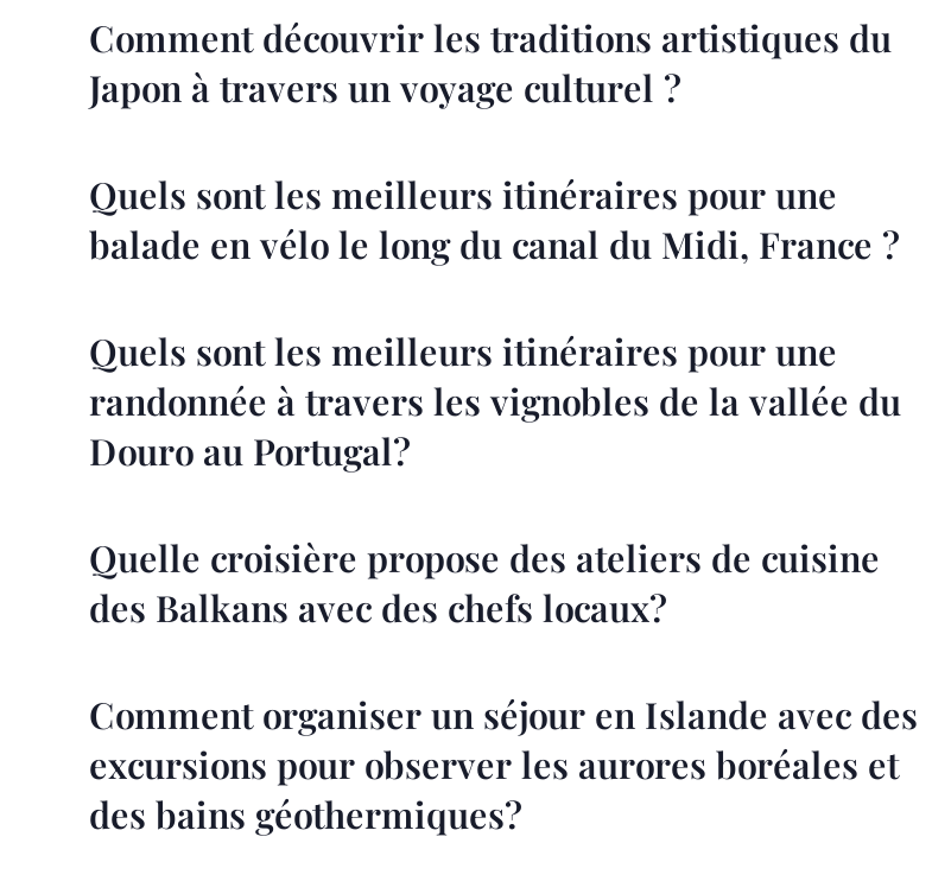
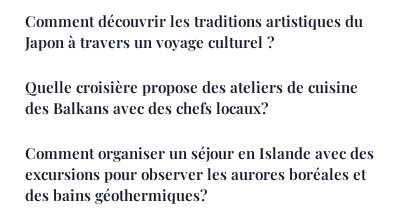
- Quels sont les meilleurs itinéraires pour une
- balade en vélo le long du canal du Midi, France ?
- Quels sont les meilleurs itinéraires pour une
- randonnée à travers les vignobles de la vallée du
- Douro au Portugal?
